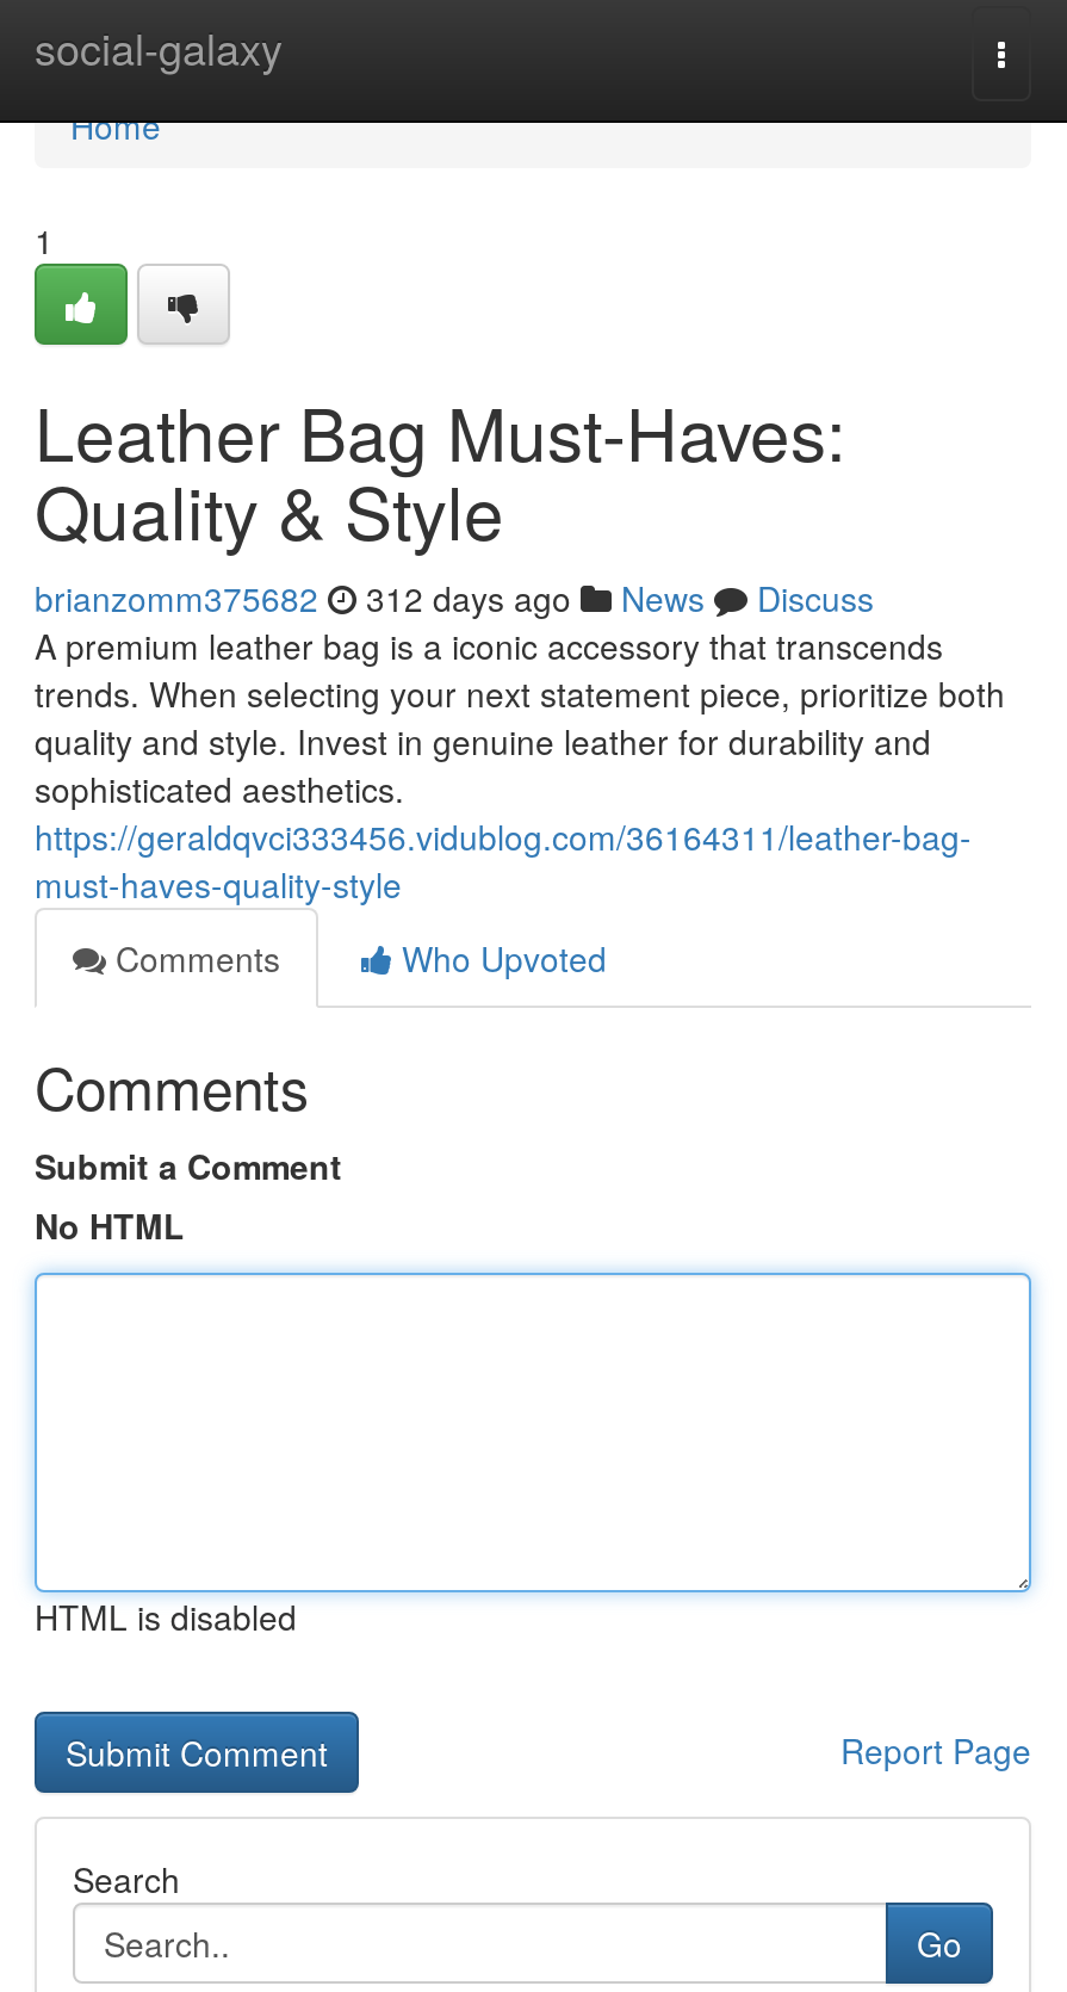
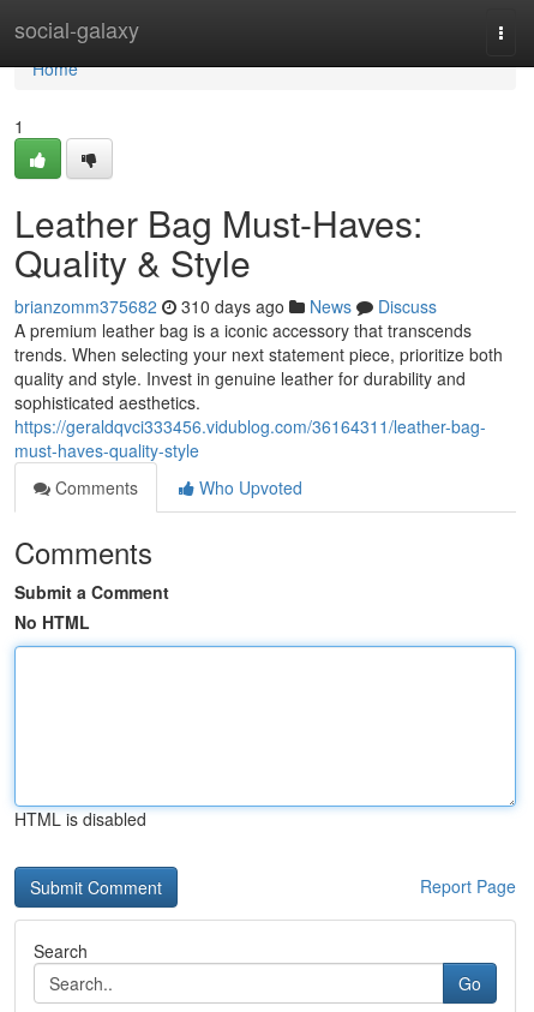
- brianzomm375682 312 days ago News Discuss
+ brianzomm375682 310 days ago News Discuss
